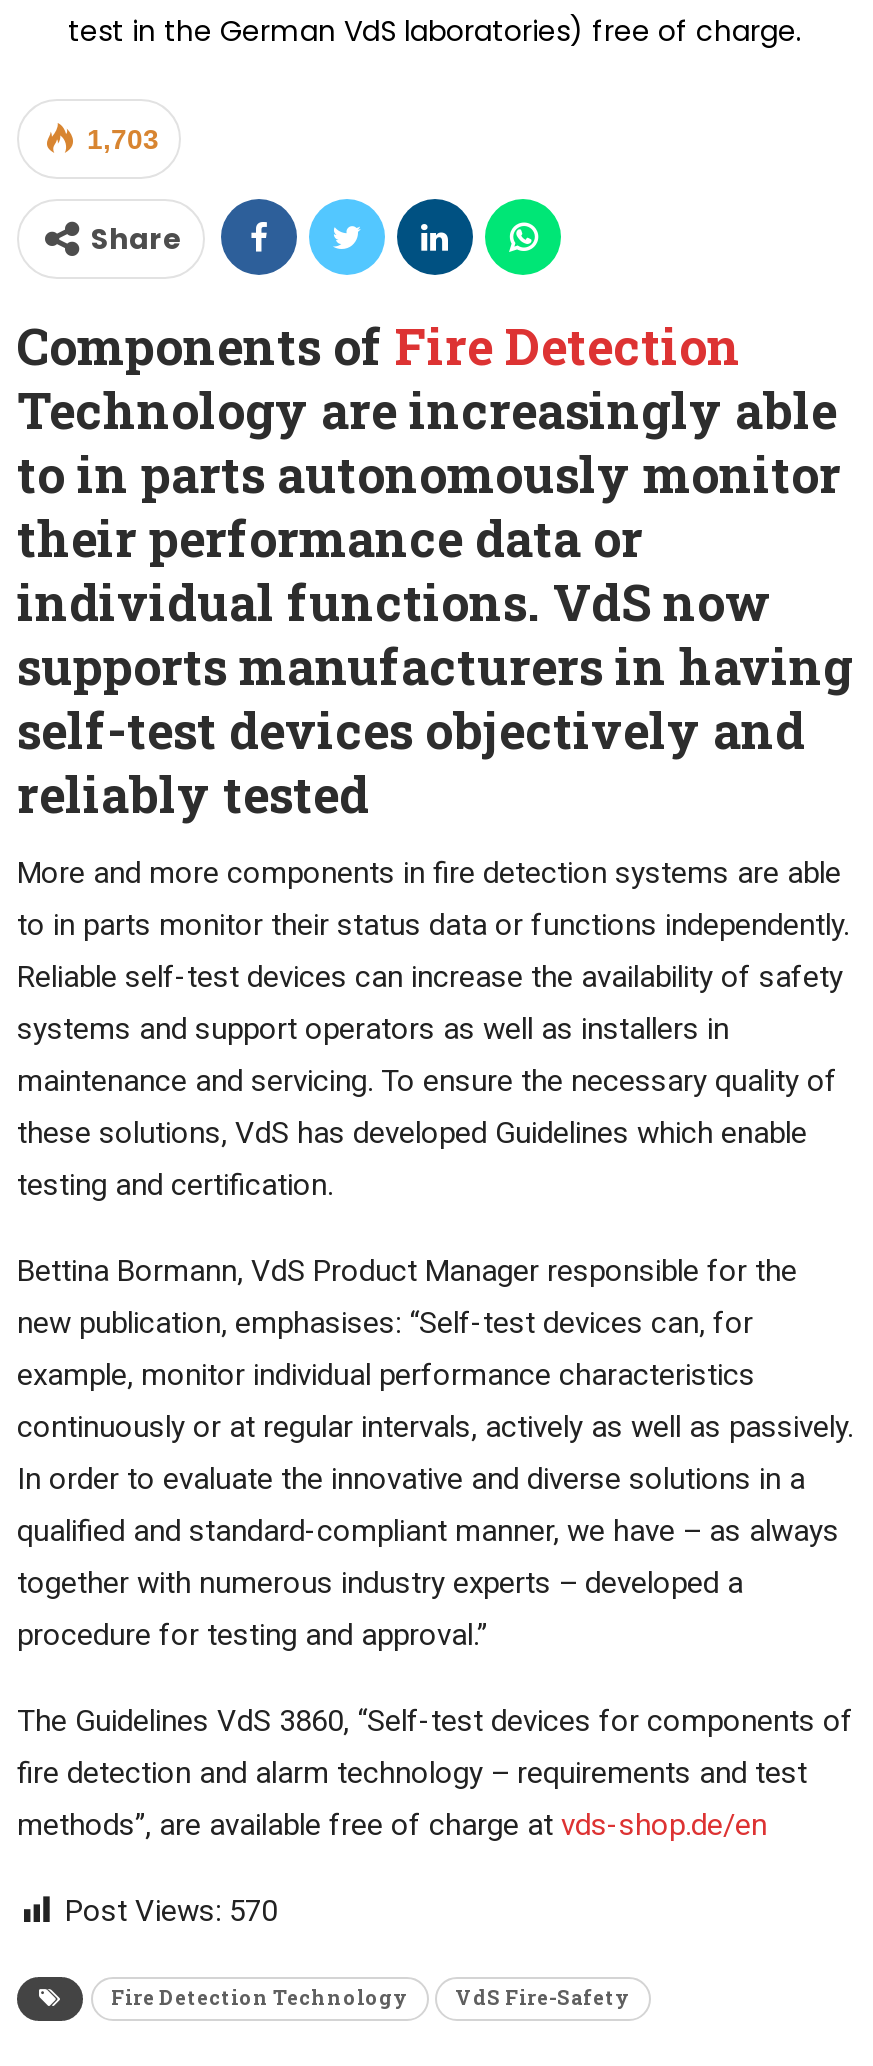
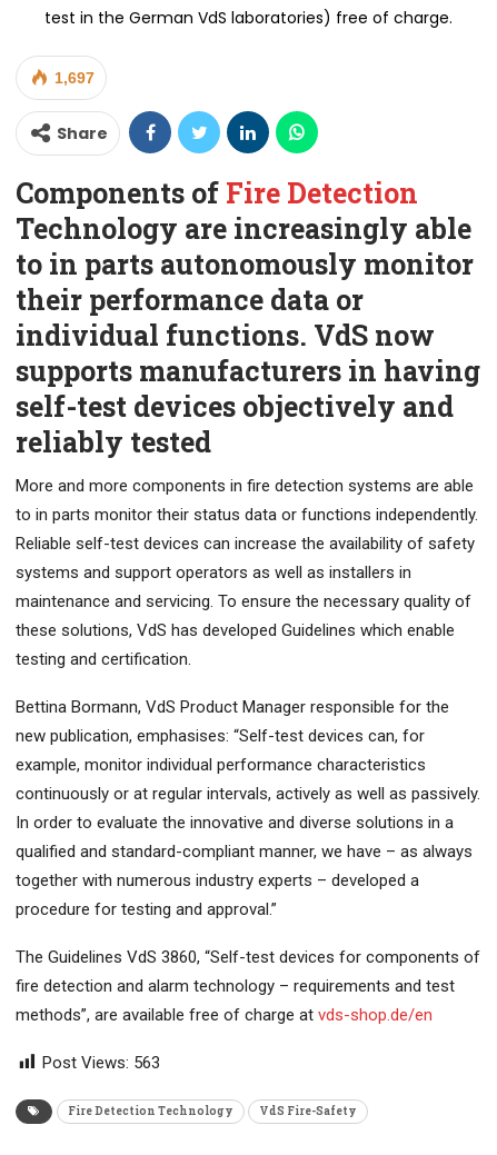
- 1,703
+ 1,697

- Post Views: 570
+ Post Views: 563
